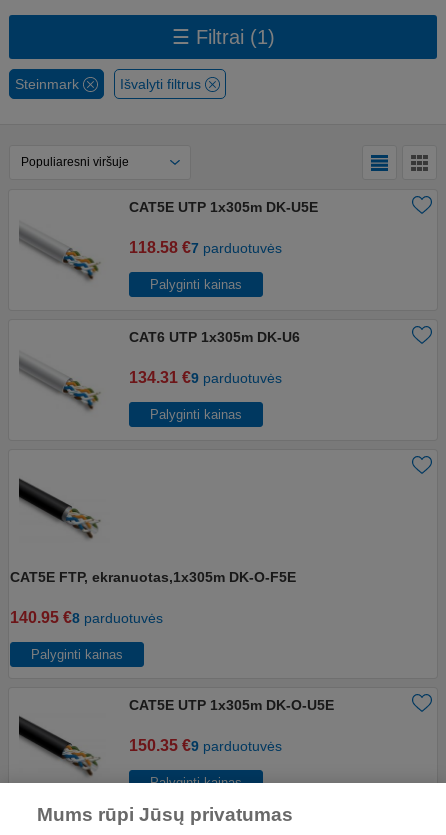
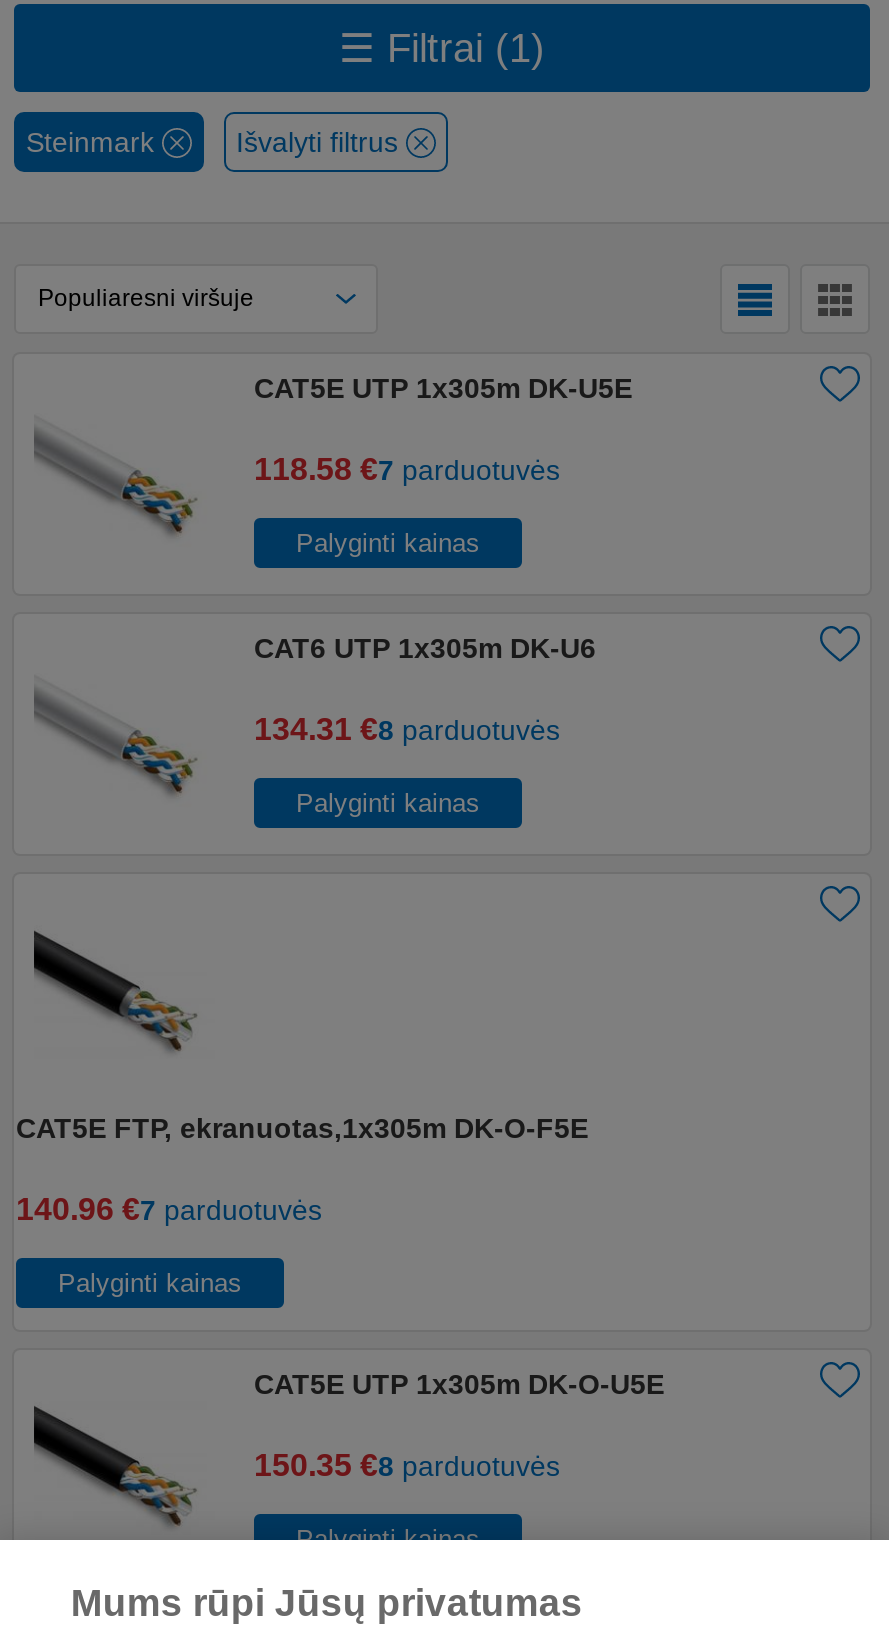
- 134.31 €9 parduotuvės
+ 134.31 €8 parduotuvės

- 140.95 €8 parduotuvės
+ 140.96 €7 parduotuvės

- 150.35 €9 parduotuvės
+ 150.35 €8 parduotuvės
